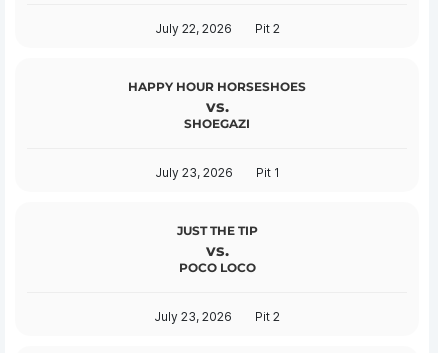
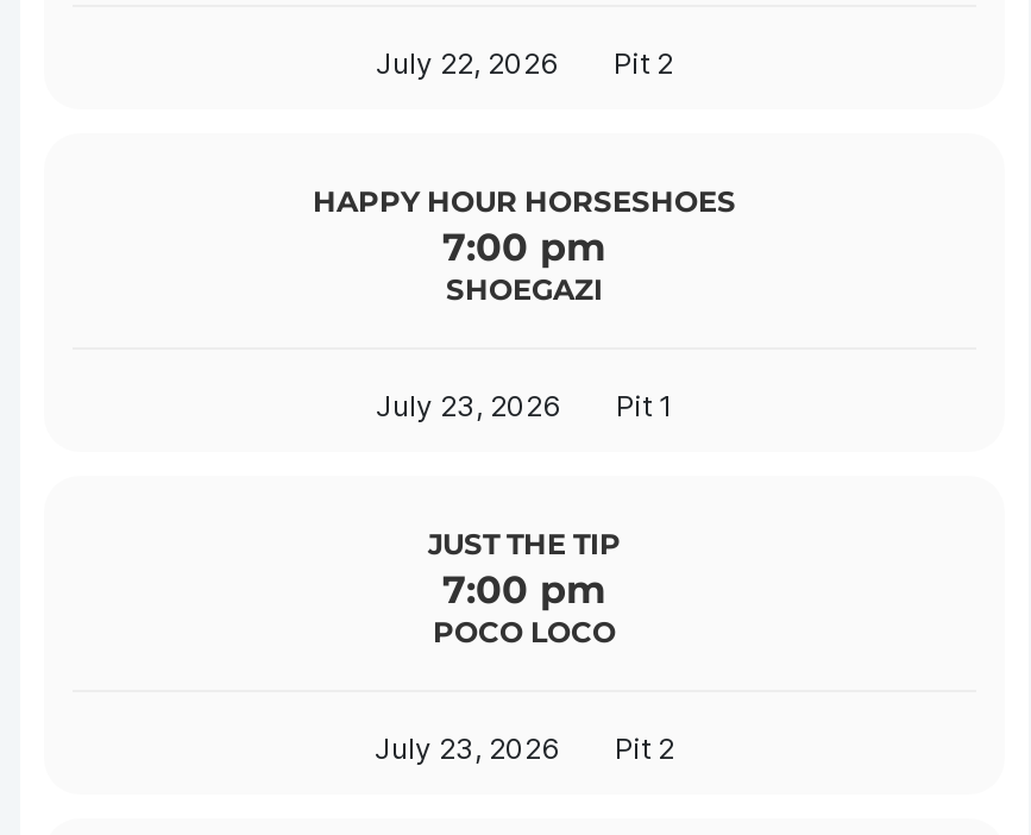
- vs.
+ 7:00 pm

- vs.
+ 7:00 pm
